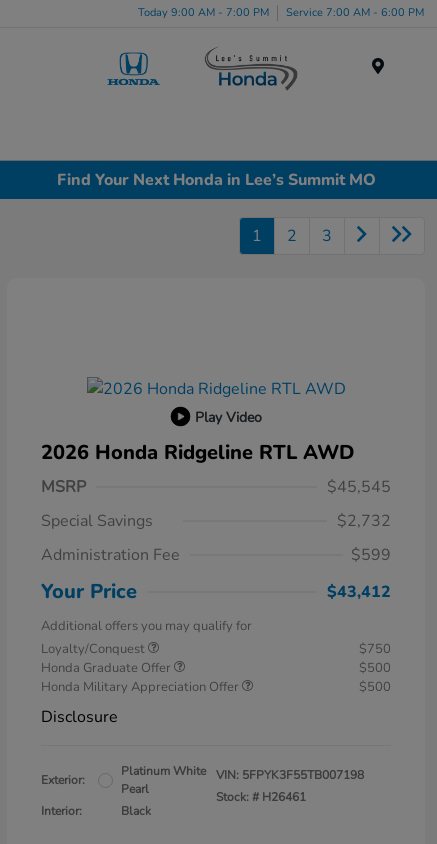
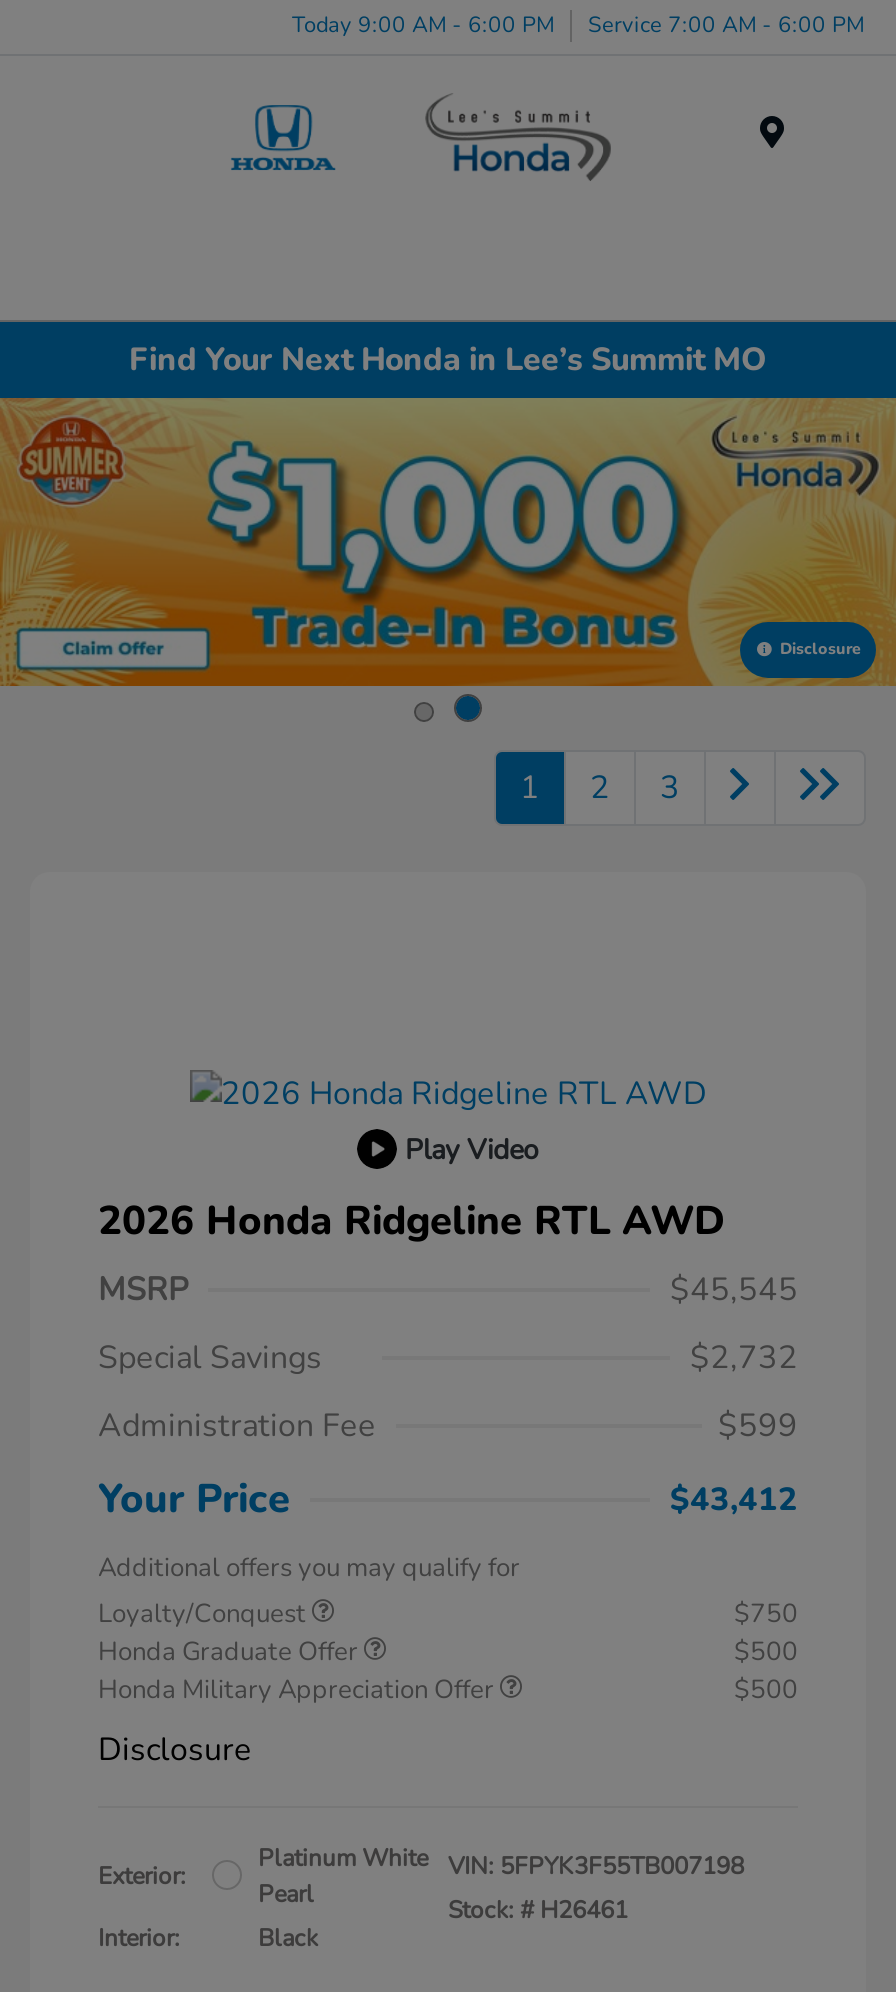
- Today 9:00 AM - 7:00 PM Service 7:00 AM - 6:00 PM
+ Today 9:00 AM - 6:00 PM Service 7:00 AM - 6:00 PM

+ [image]
+ Disclosure
